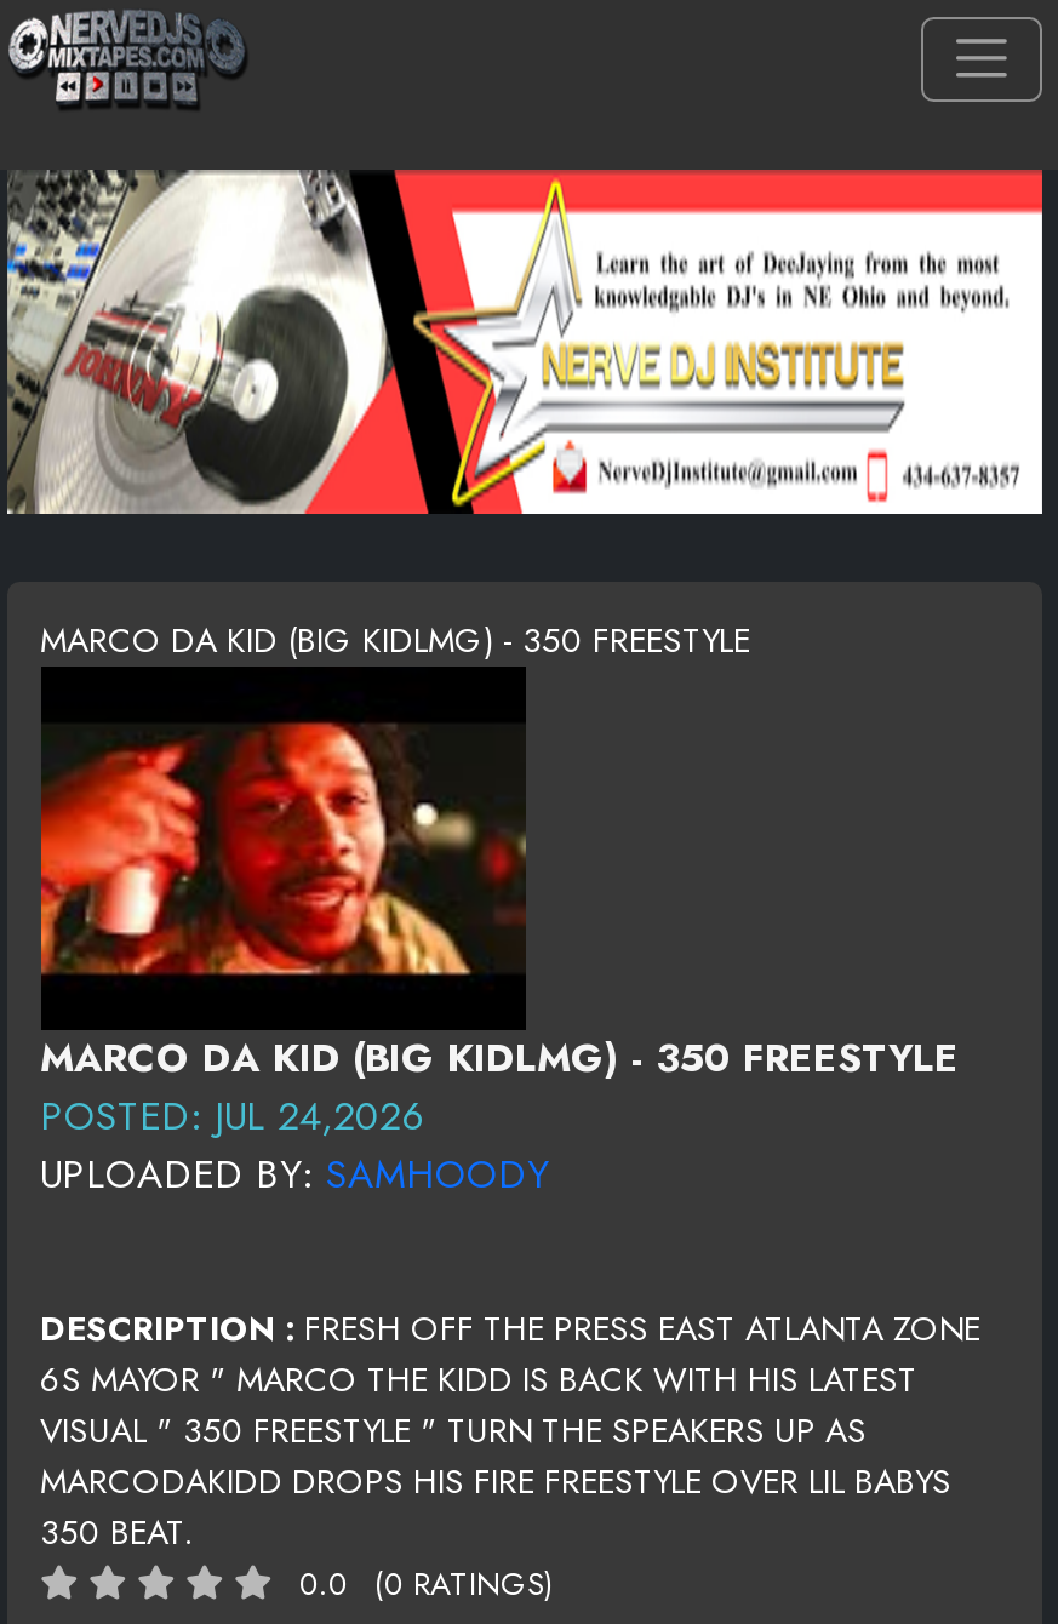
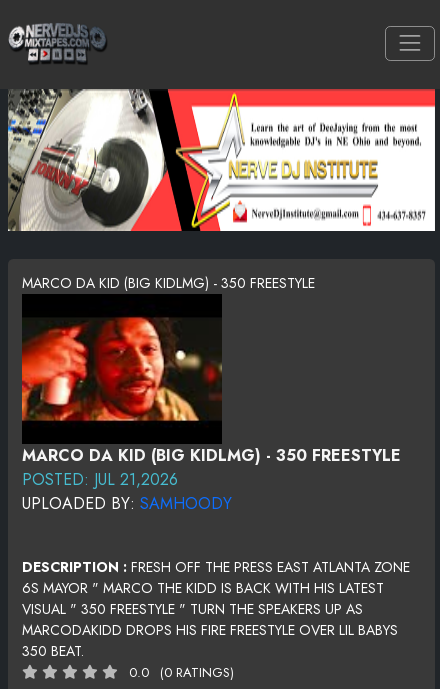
- POSTED: JUL 24,2026
+ POSTED: JUL 21,2026
